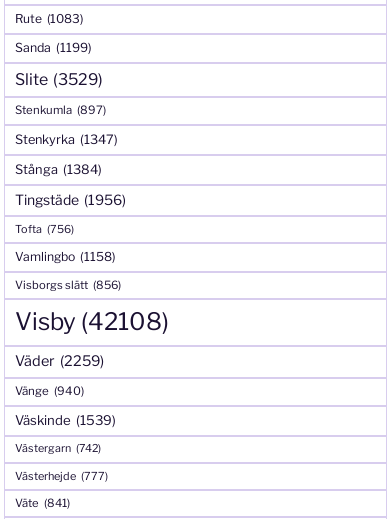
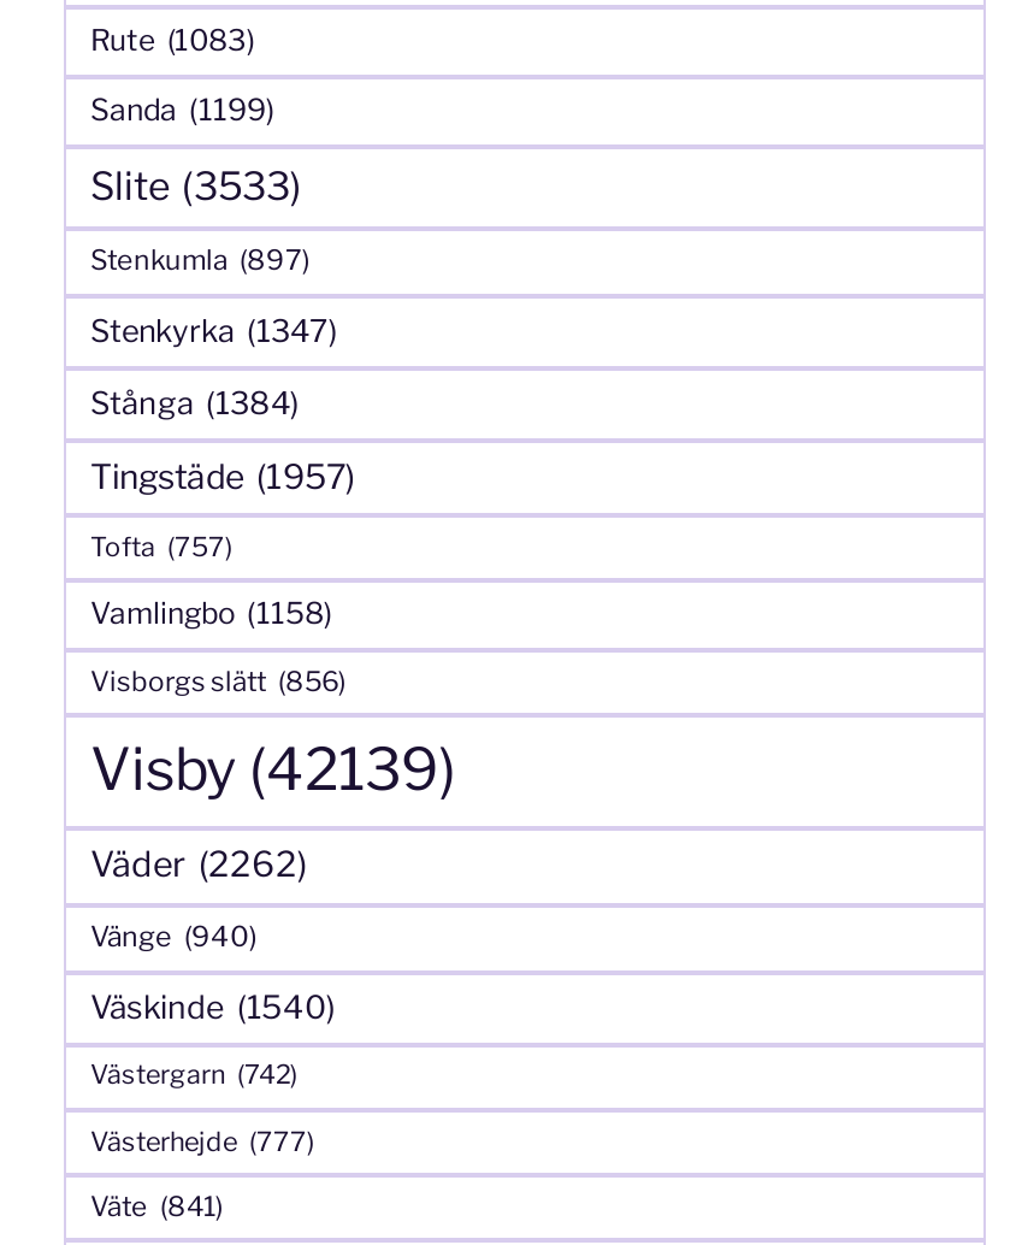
- Slite (3529)
+ Slite (3533)

- Tingstäde (1956)
+ Tingstäde (1957)

- Tofta (756)
+ Tofta (757)

- Visby (42108)
+ Visby (42139)

- Väder (2259)
+ Väder (2262)

- Väskinde (1539)
+ Väskinde (1540)
